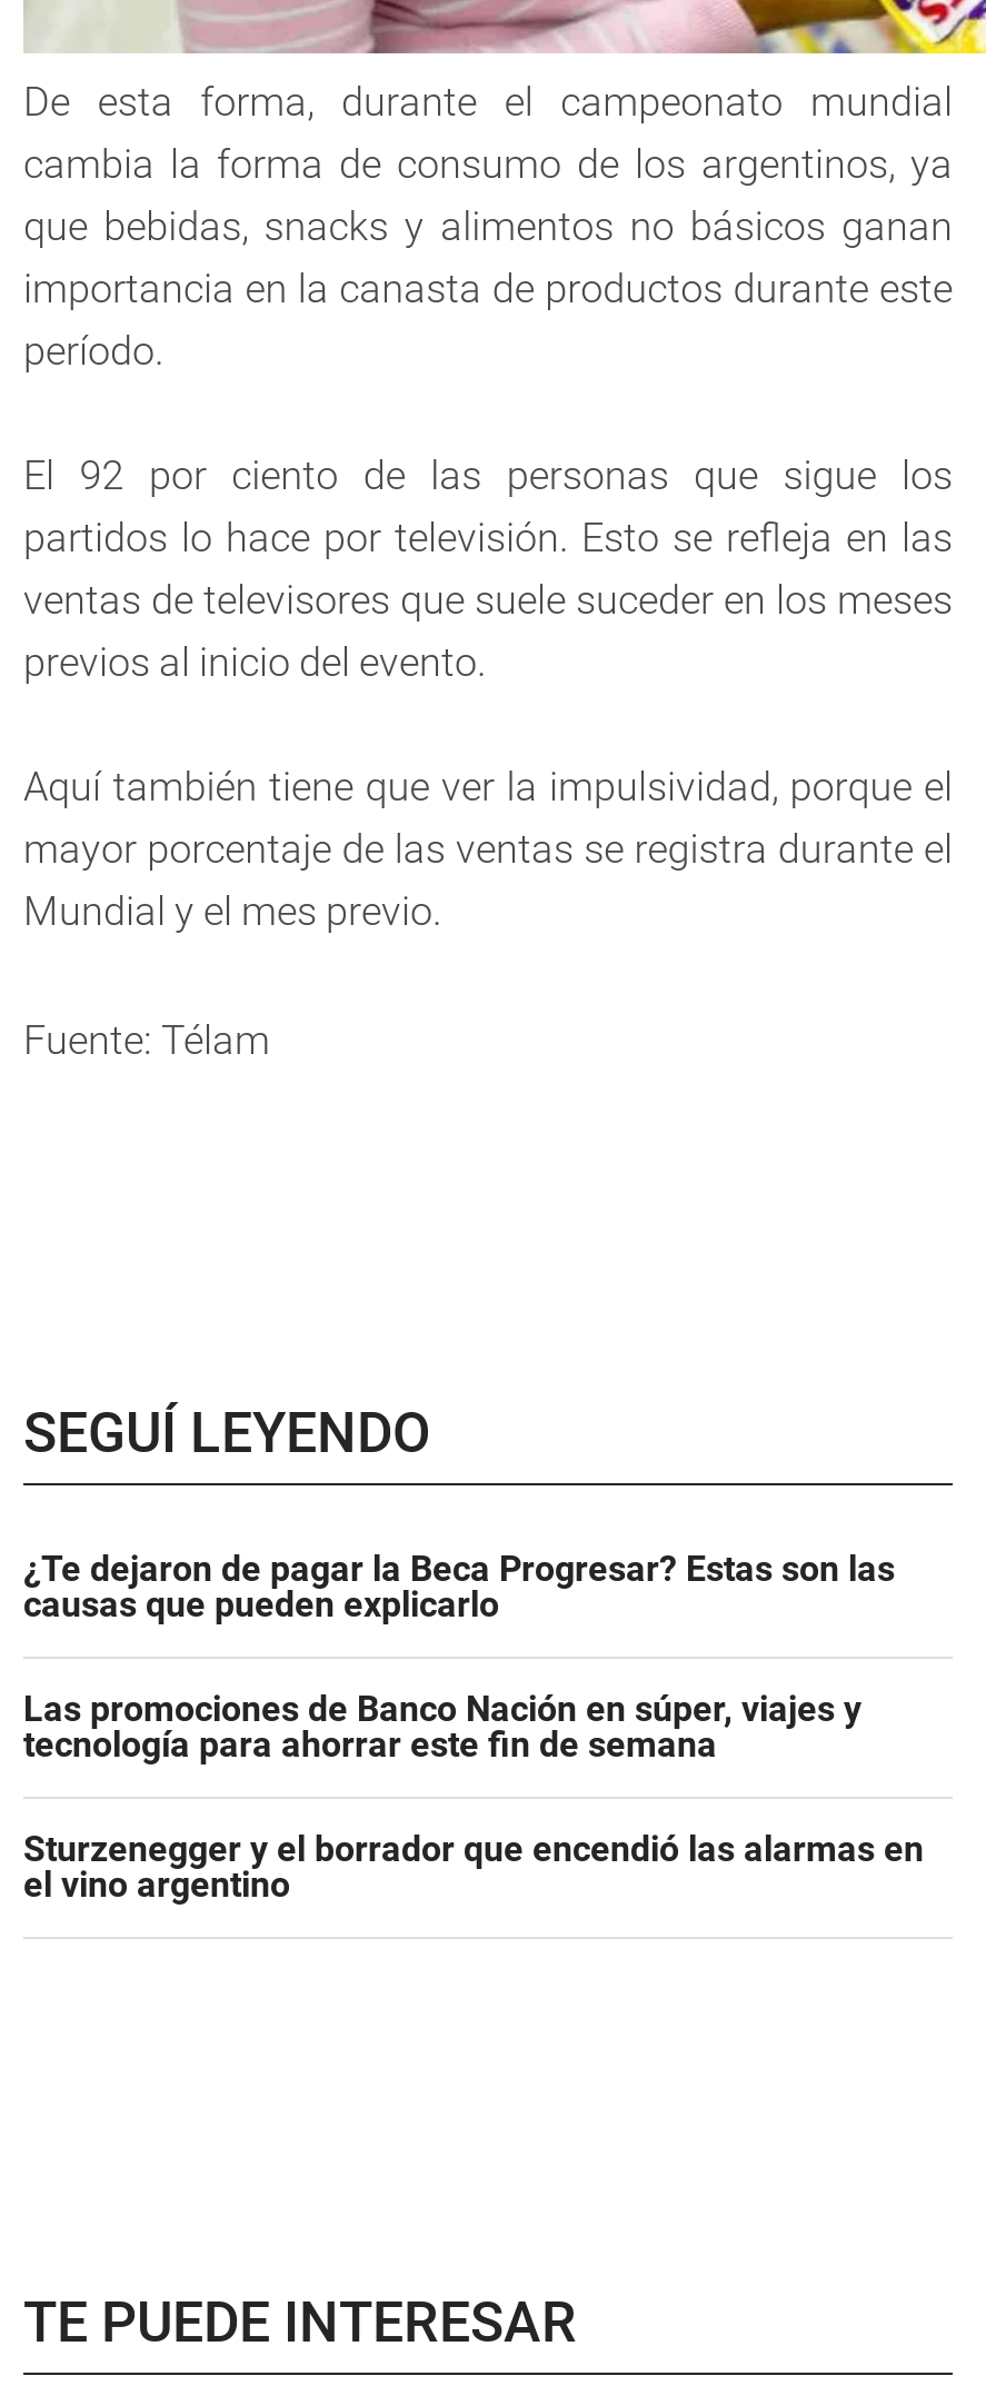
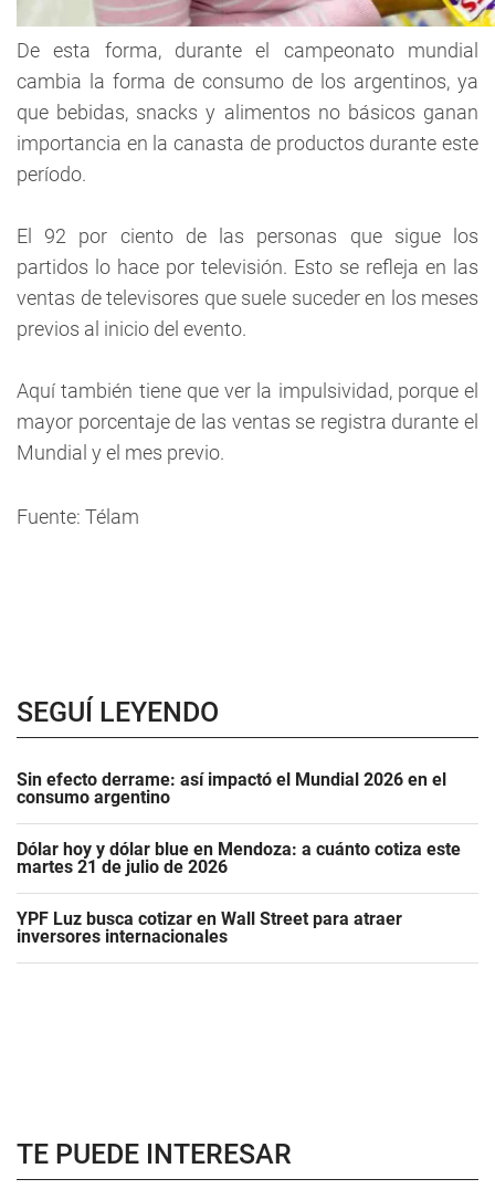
- ¿Te dejaron de pagar la Beca Progresar? Estas son las
- causas que pueden explicarlo
+ Sin efecto derrame: así impactó el Mundial 2026 en el
+ consumo argentino

- Las promociones de Banco Nación en súper, viajes y
- tecnología para ahorrar este fin de semana
+ Dólar hoy y dólar blue en Mendoza: a cuánto cotiza este
+ martes 21 de julio de 2026

- Sturzenegger y el borrador que encendió las alarmas en
- el vino argentino
+ YPF Luz busca cotizar en Wall Street para atraer
+ inversores internacionales
